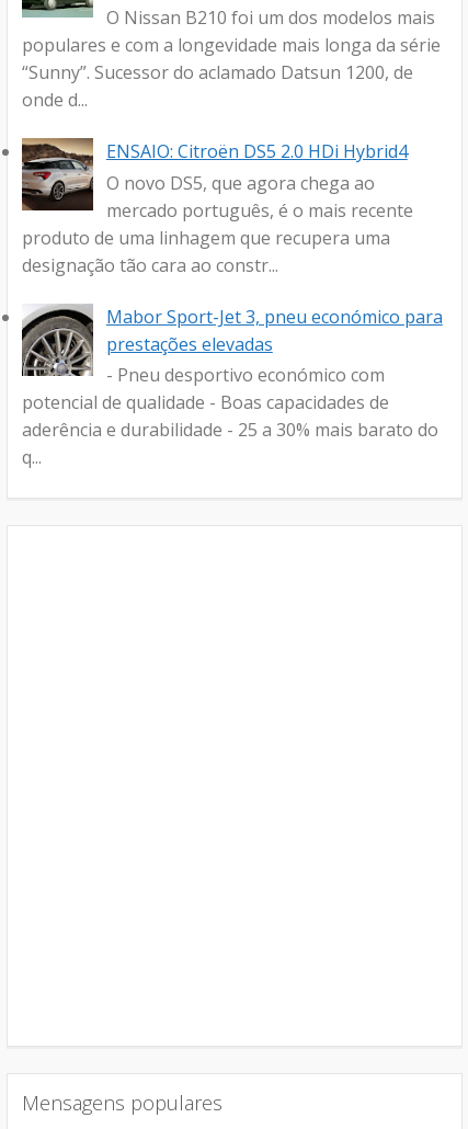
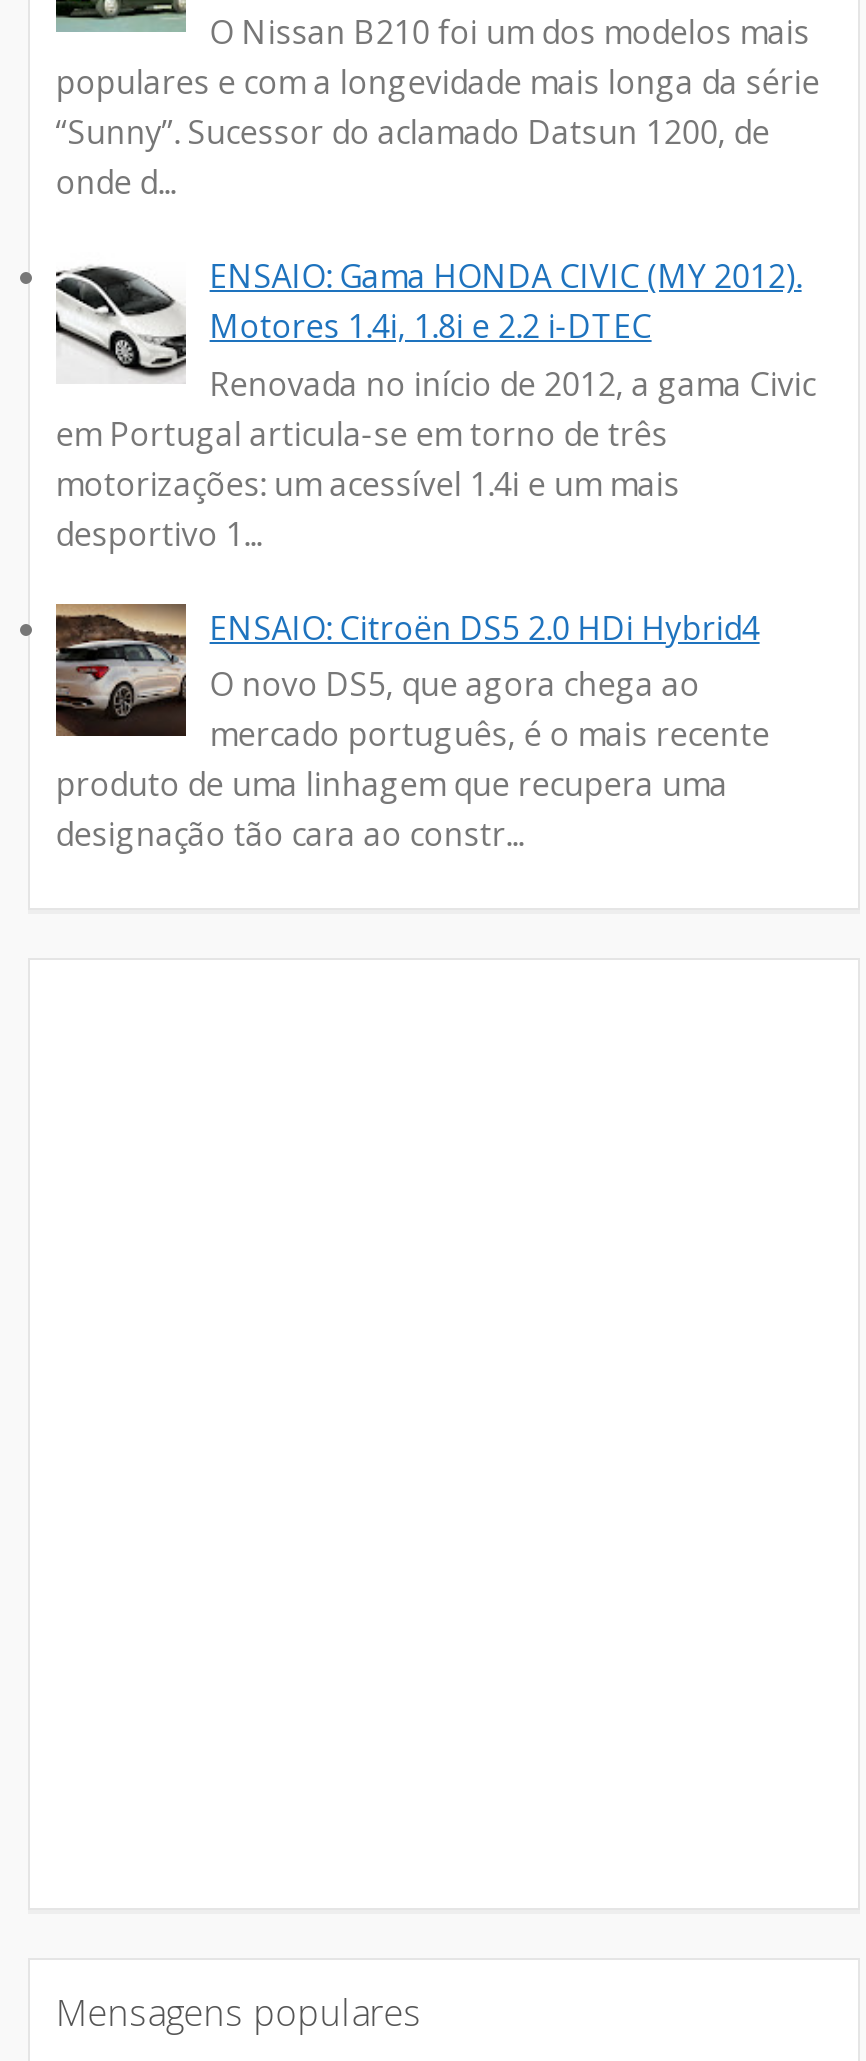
+ [image]
+ ENSAIO: Gama HONDA CIVIC (MY 2012).
+ Motores 1.4i, 1.8i e 2.2 i-DTEC
+ Renovada no início de 2012, a gama Civic
+ em Portugal articula-se em torno de três
+ motorizações: um acessível 1.4i e um mais
+ desportivo 1...

moved down: [image] | ENSAIO: Citroën DS5 2.0 HDi Hybrid4 | O novo DS5, que agora chega ao | mercado português, é o mais recente | produto de uma linhagem que recupera uma | designação tão cara ao constr...

- [image]
- Mabor Sport-Jet 3, pneu económico para
- prestações elevadas
- - Pneu desportivo económico com
- potencial de qualidade - Boas capacidades de
- aderência e durabilidade - 25 a 30% mais barato do
- q...
